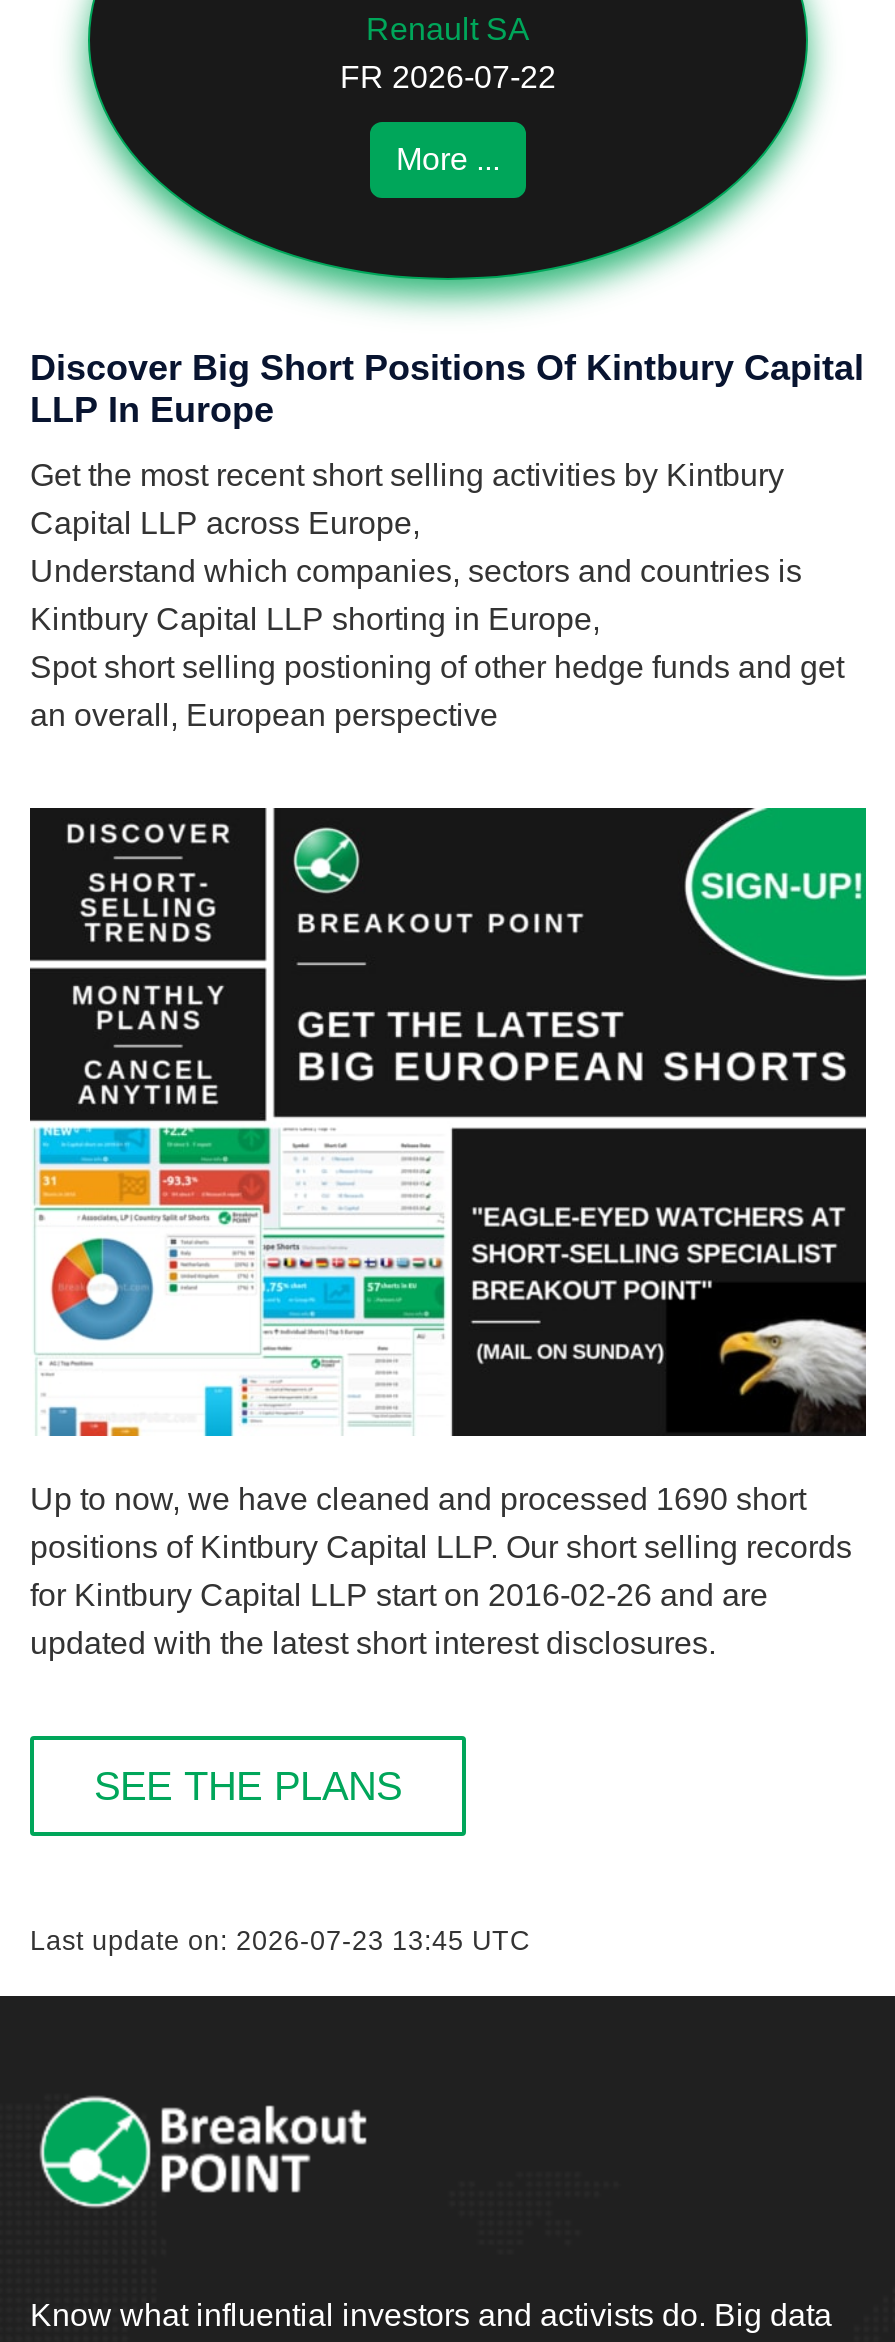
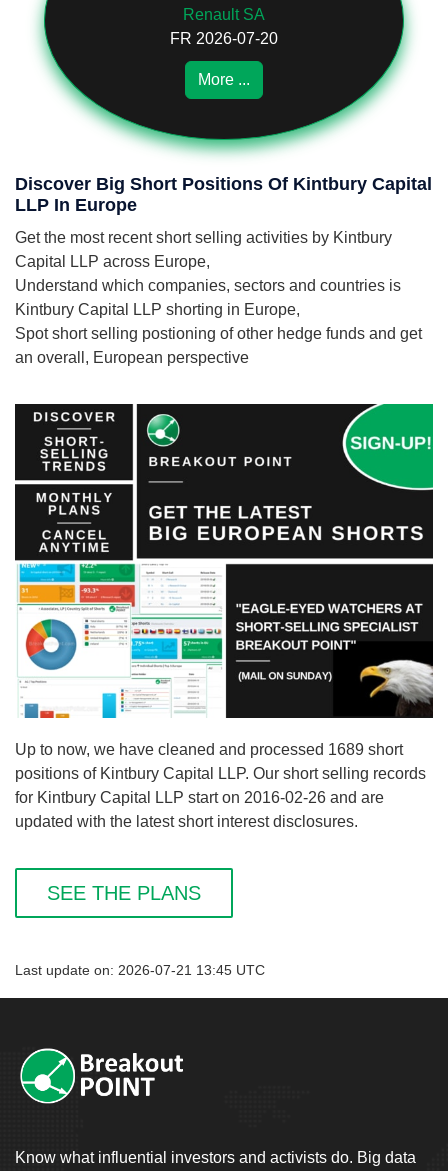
- FR 2026-07-22
+ FR 2026-07-20

- Up to now, we have cleaned and processed 1690 short
+ Up to now, we have cleaned and processed 1689 short

- Last update on: 2026-07-23 13:45 UTC
+ Last update on: 2026-07-21 13:45 UTC
